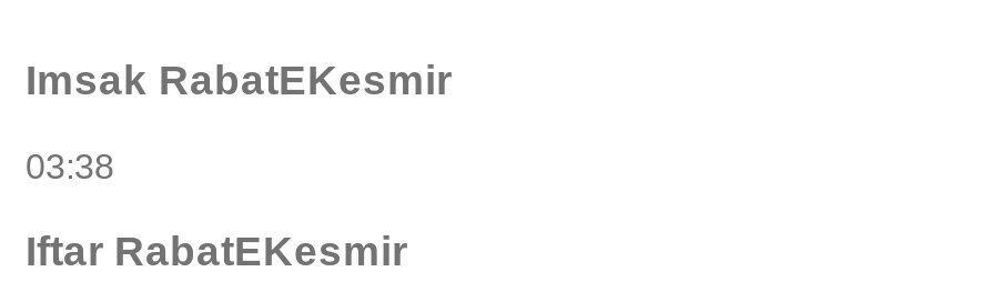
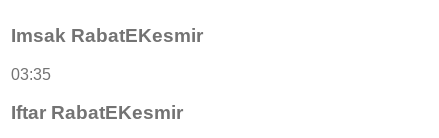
- 03:38
+ 03:35
